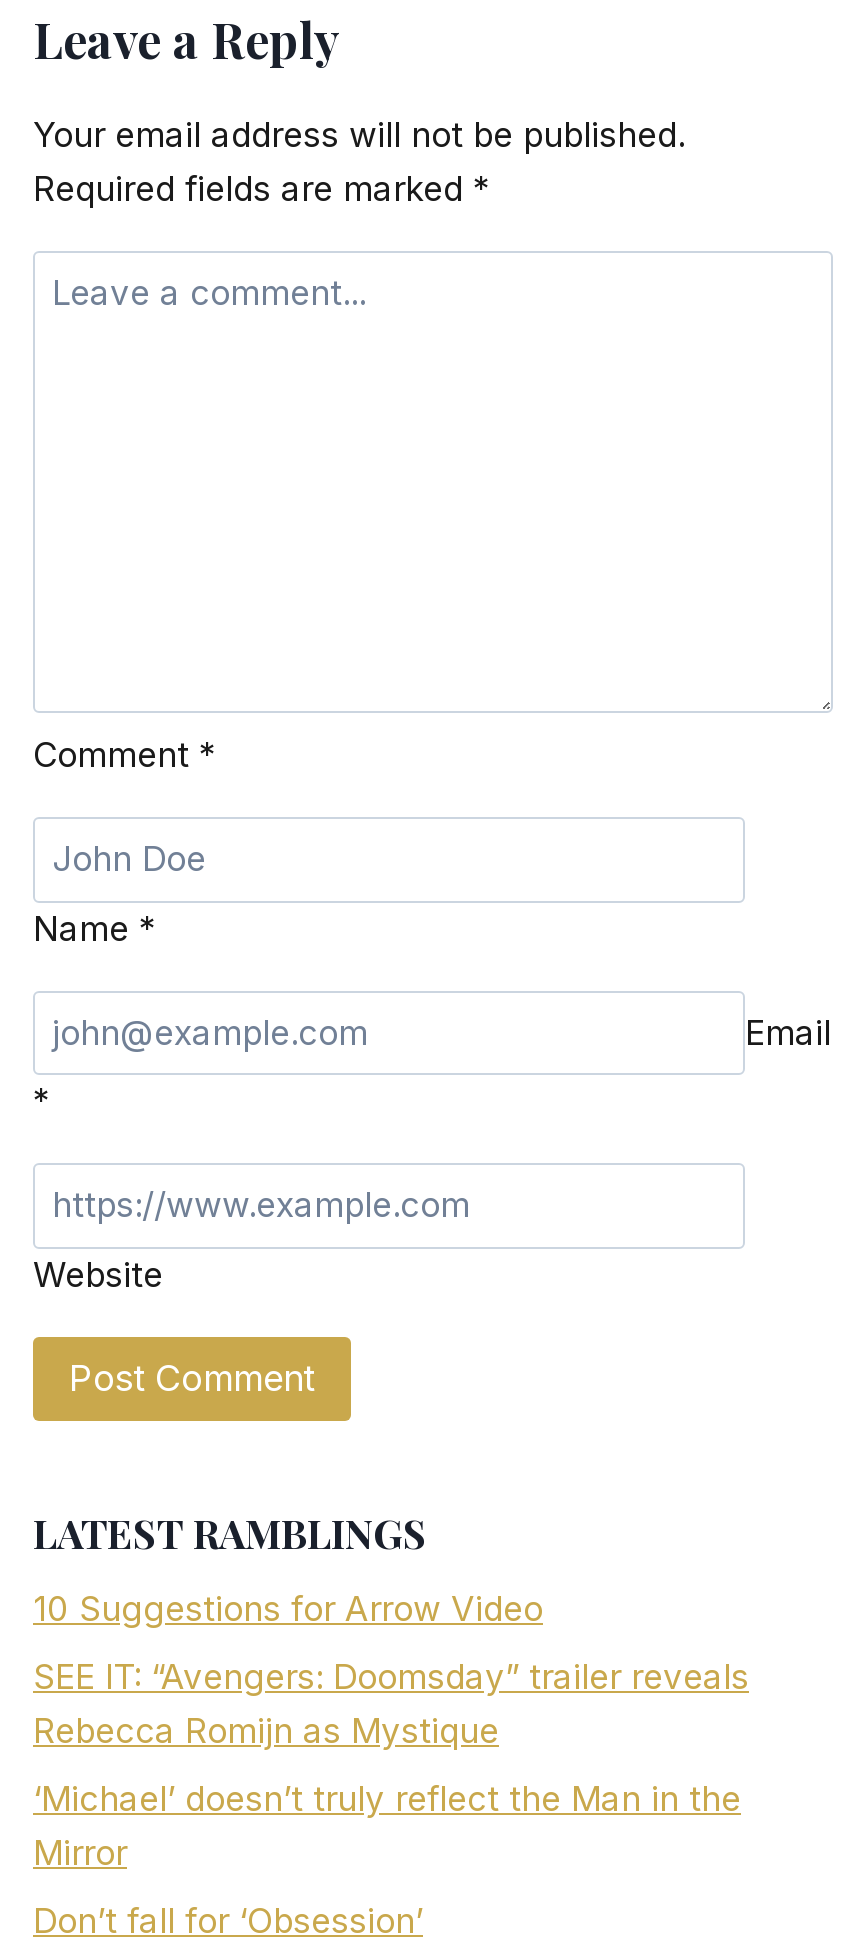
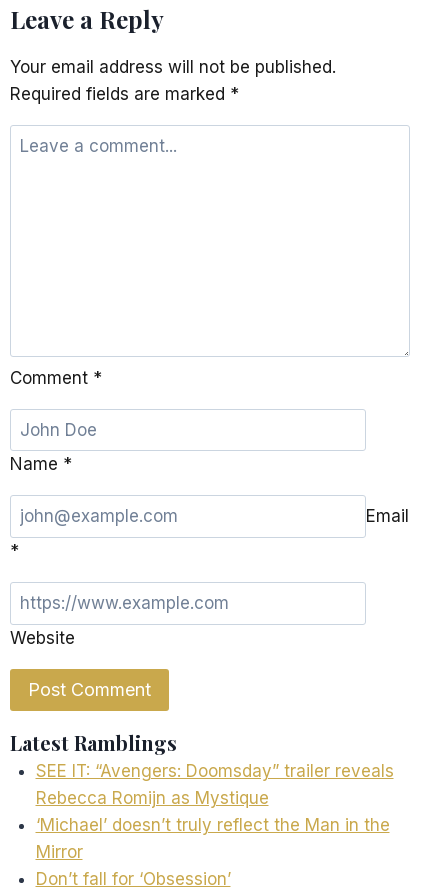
- LATEST RAMBLINGS
- 10 Suggestions for Arrow Video
+ Latest Ramblings
